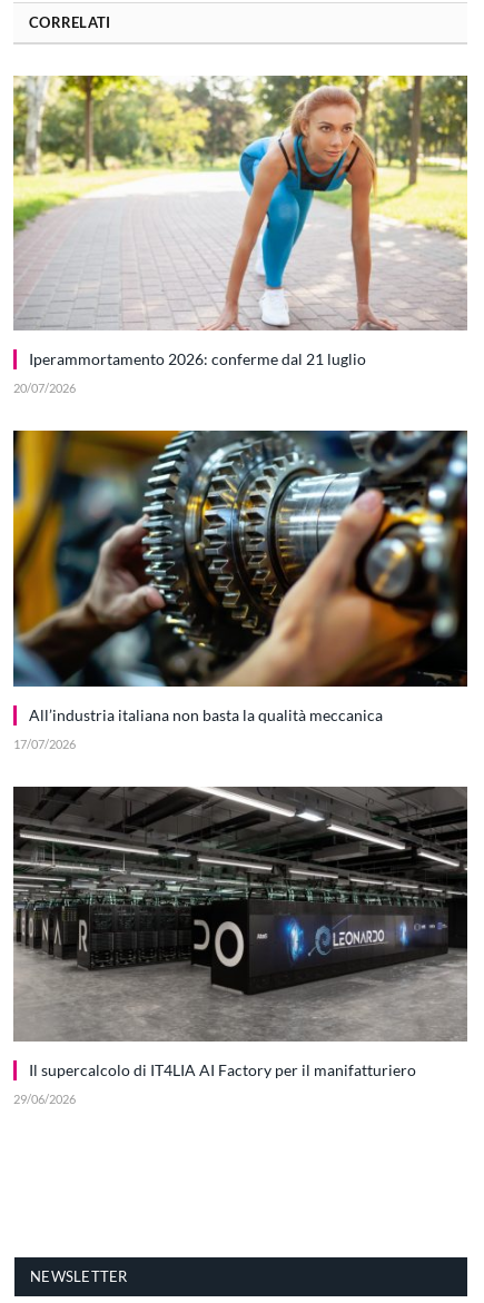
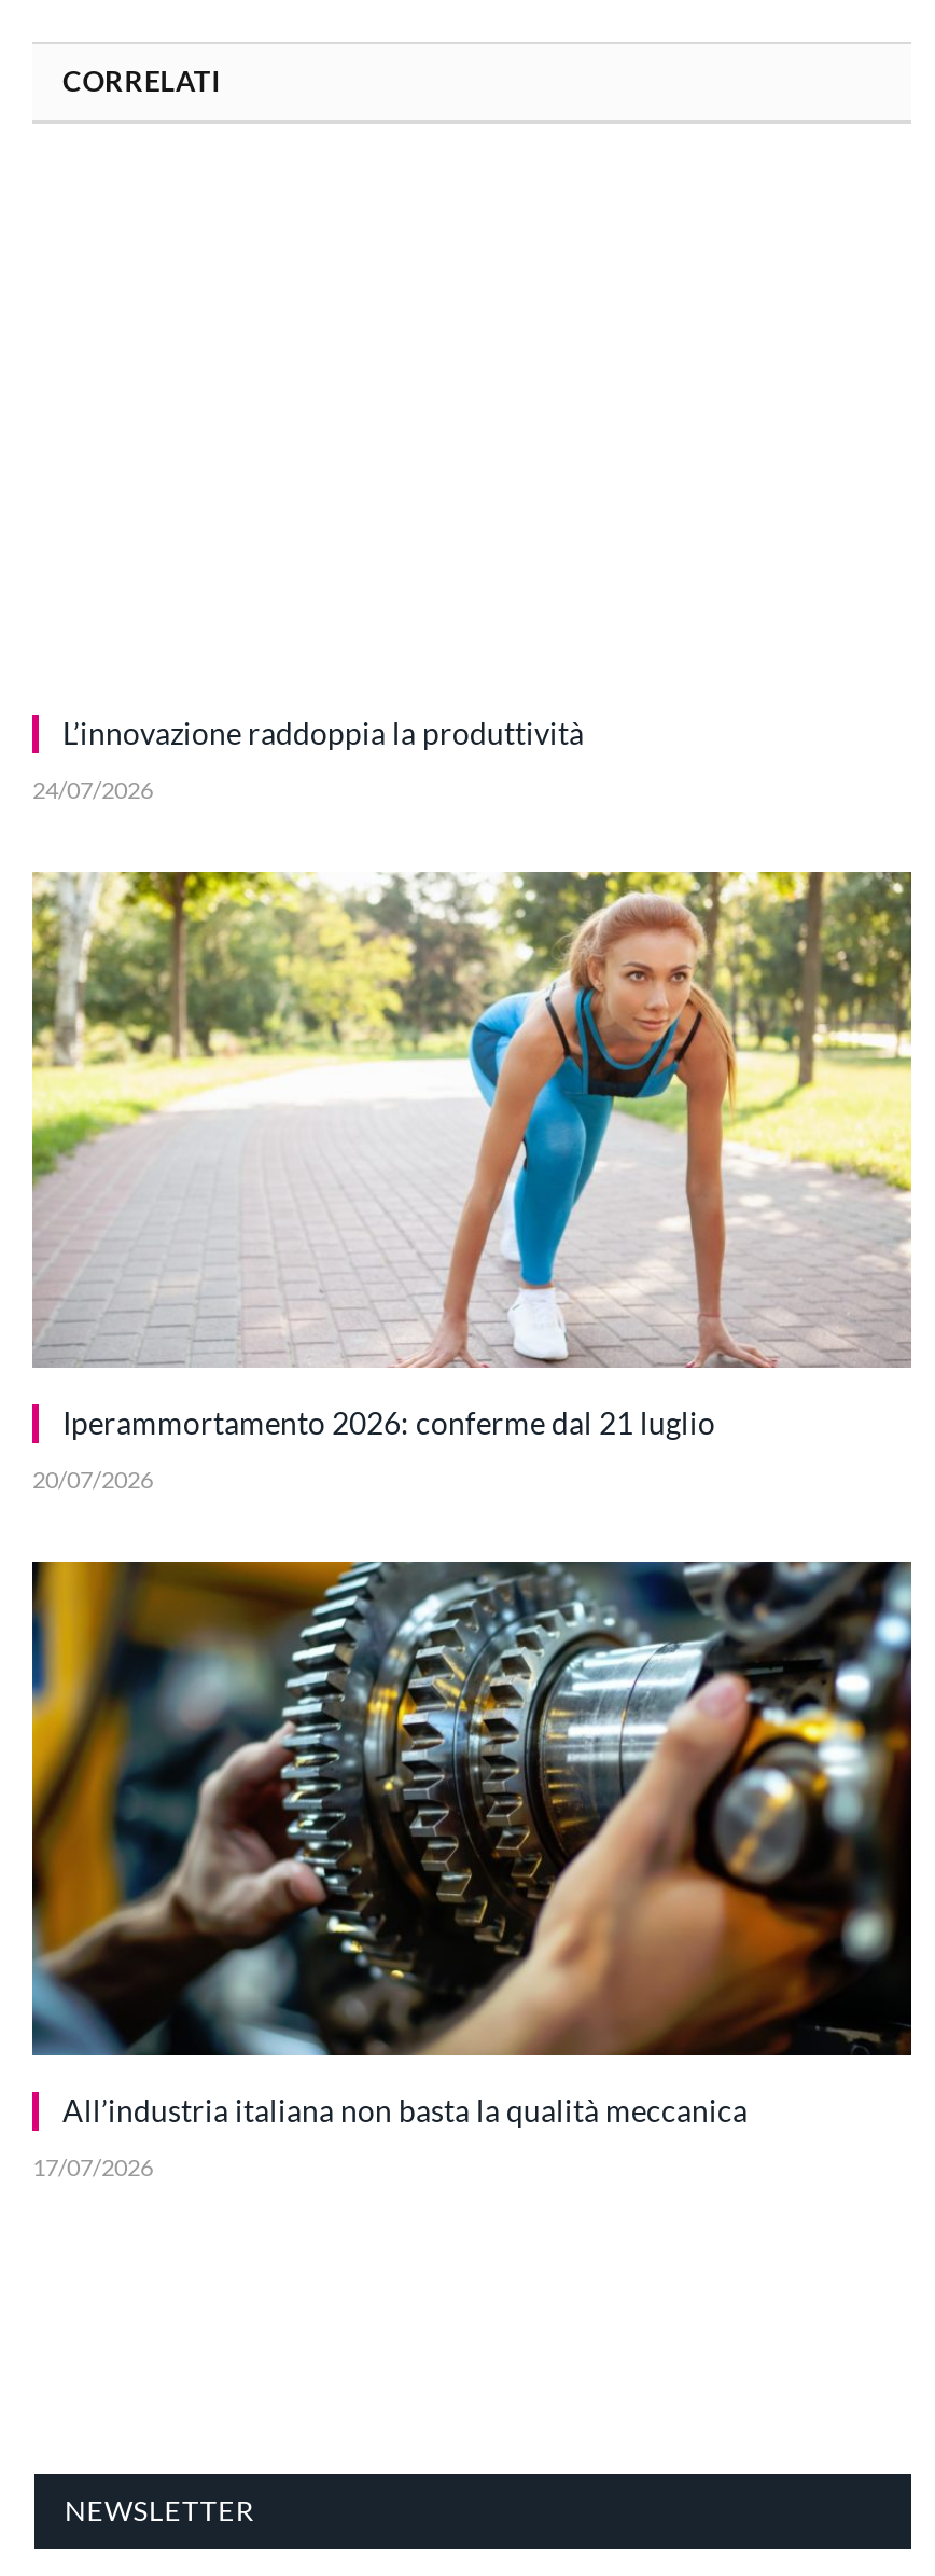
+ L’innovazione raddoppia la produttività
+ 24/07/2026

moved down: [image] | Iperammortamento 2026: conferme dal 21 luglio | 20/07/2026 | All’industria italiana non basta la qualità meccanica | 17/07/2026

- [image]
- Il supercalcolo di IT4LIA AI Factory per il manifatturiero
- 29/06/2026
